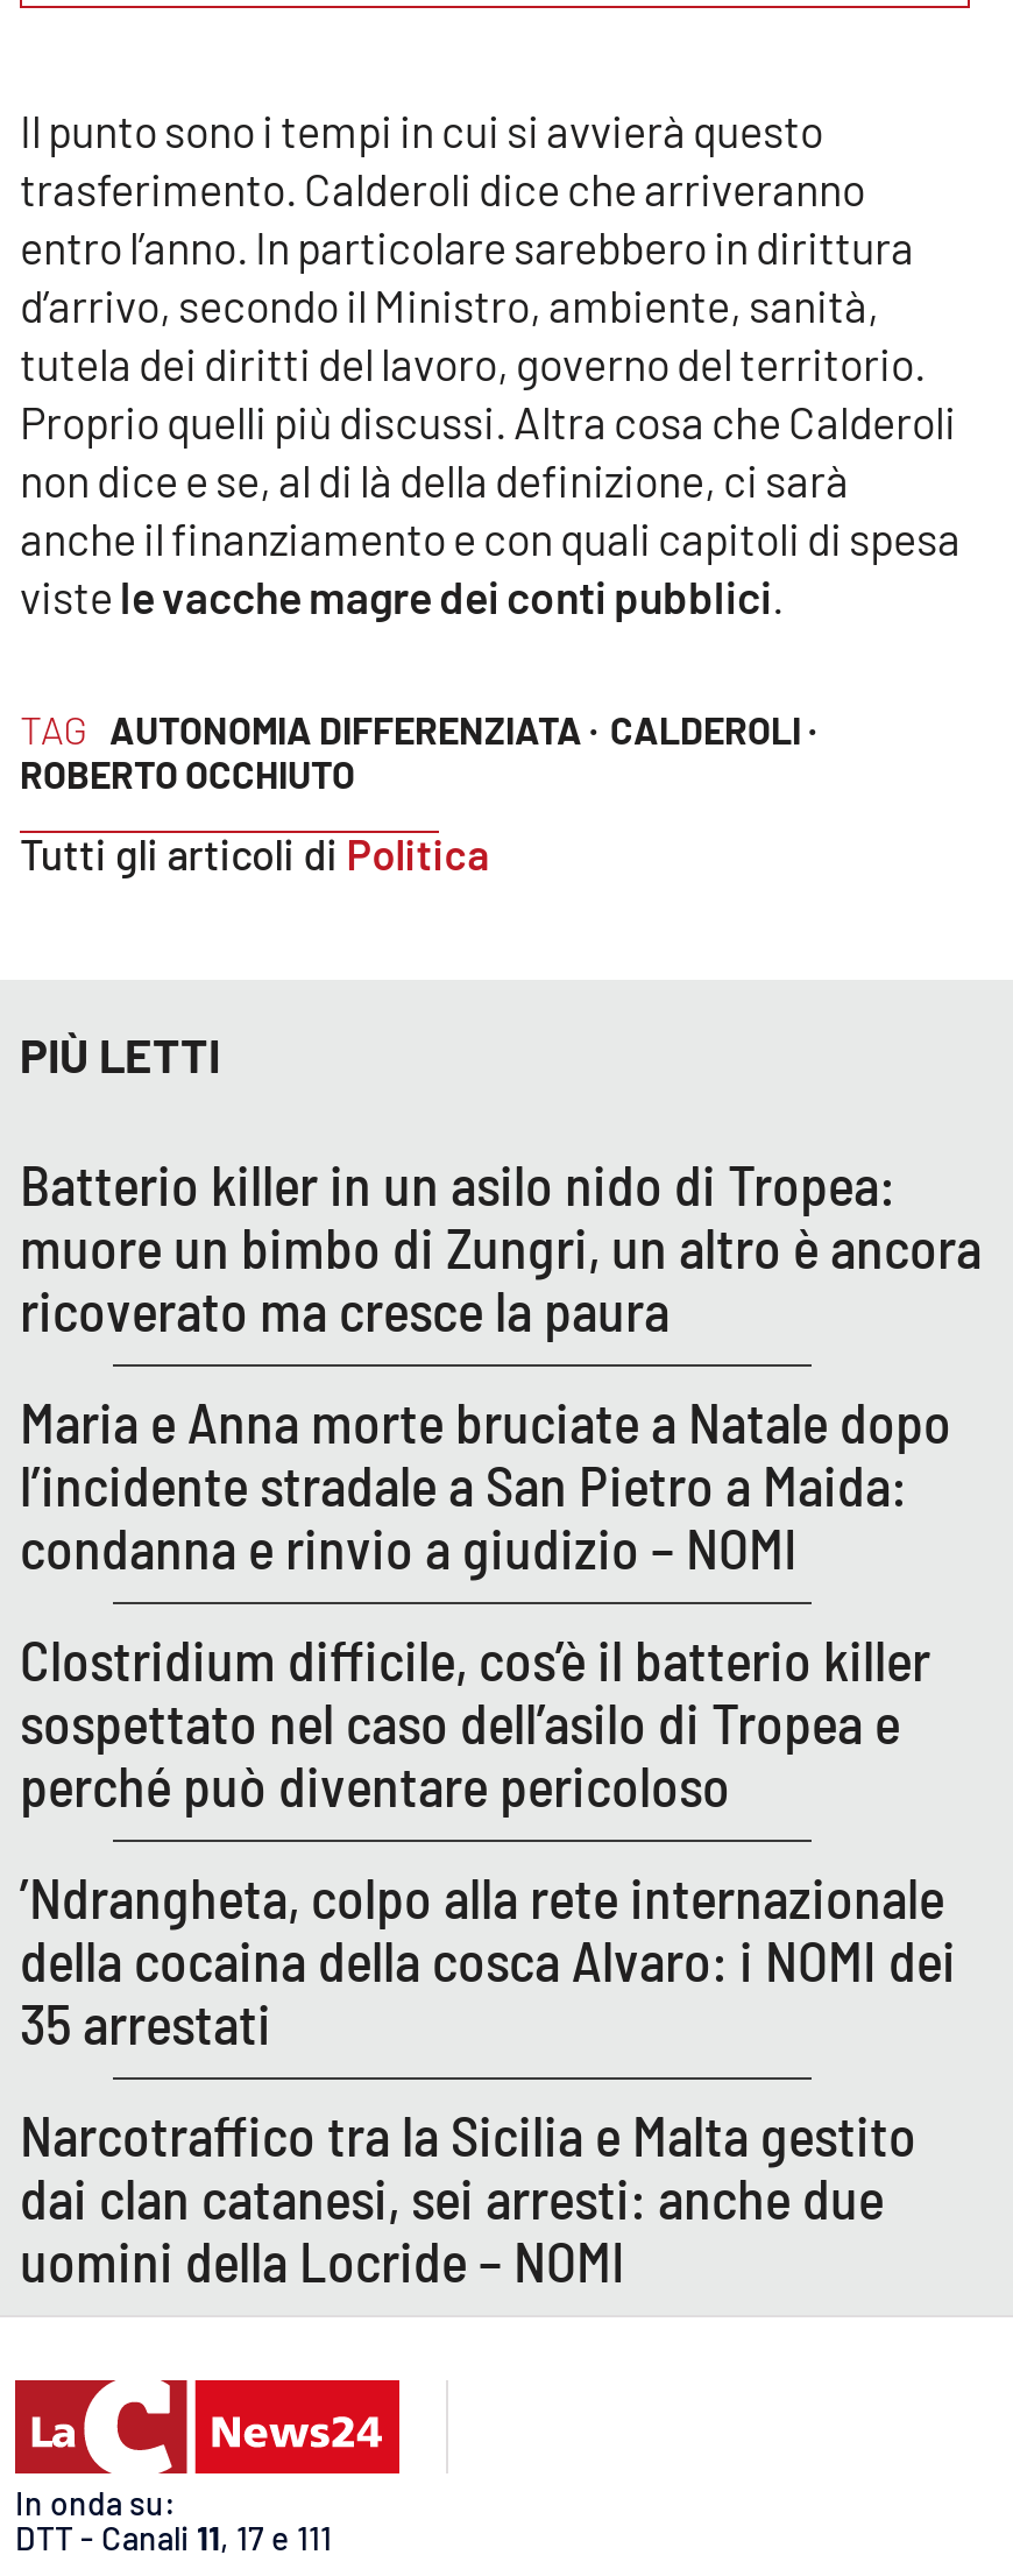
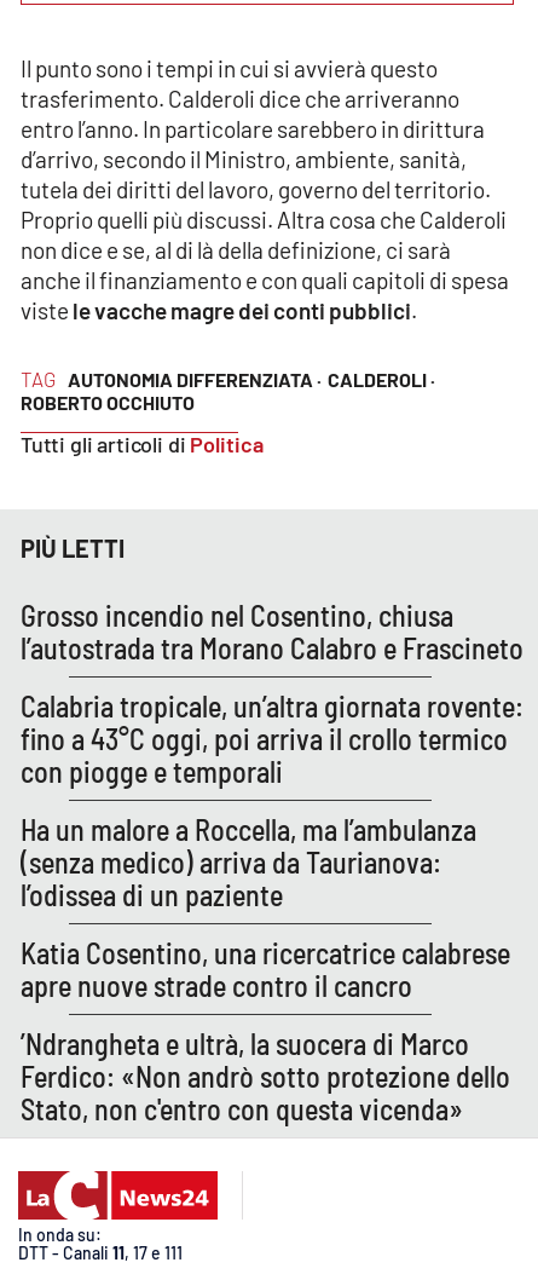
- Batterio killer in un asilo nido di Tropea:
- muore un bimbo di Zungri, un altro è ancora
- ricoverato ma cresce la paura
+ Grosso incendio nel Cosentino, chiusa
+ l’autostrada tra Morano Calabro e Frascineto

- Maria e Anna morte bruciate a Natale dopo
- l’incidente stradale a San Pietro a Maida:
- condanna e rinvio a giudizio – NOMI
+ Calabria tropicale, un’altra giornata rovente:
+ fino a 43°C oggi, poi arriva il crollo termico
+ con piogge e temporali

- Clostridium difficile, cos’è il batterio killer
- sospettato nel caso dell’asilo di Tropea e
- perché può diventare pericoloso
+ Ha un malore a Roccella, ma l’ambulanza
+ (senza medico) arriva da Taurianova:
+ l’odissea di un paziente

- ’Ndrangheta, colpo alla rete internazionale
- della cocaina della cosca Alvaro: i NOMI dei
- 35 arrestati
+ Katia Cosentino, una ricercatrice calabrese
+ apre nuove strade contro il cancro

- Narcotraffico tra la Sicilia e Malta gestito
- dai clan catanesi, sei arresti: anche due
- uomini della Locride – NOMI
+ ’Ndrangheta e ultrà, la suocera di Marco
+ Ferdico: «Non andrò sotto protezione dello
+ Stato, non c'entro con questa vicenda»
